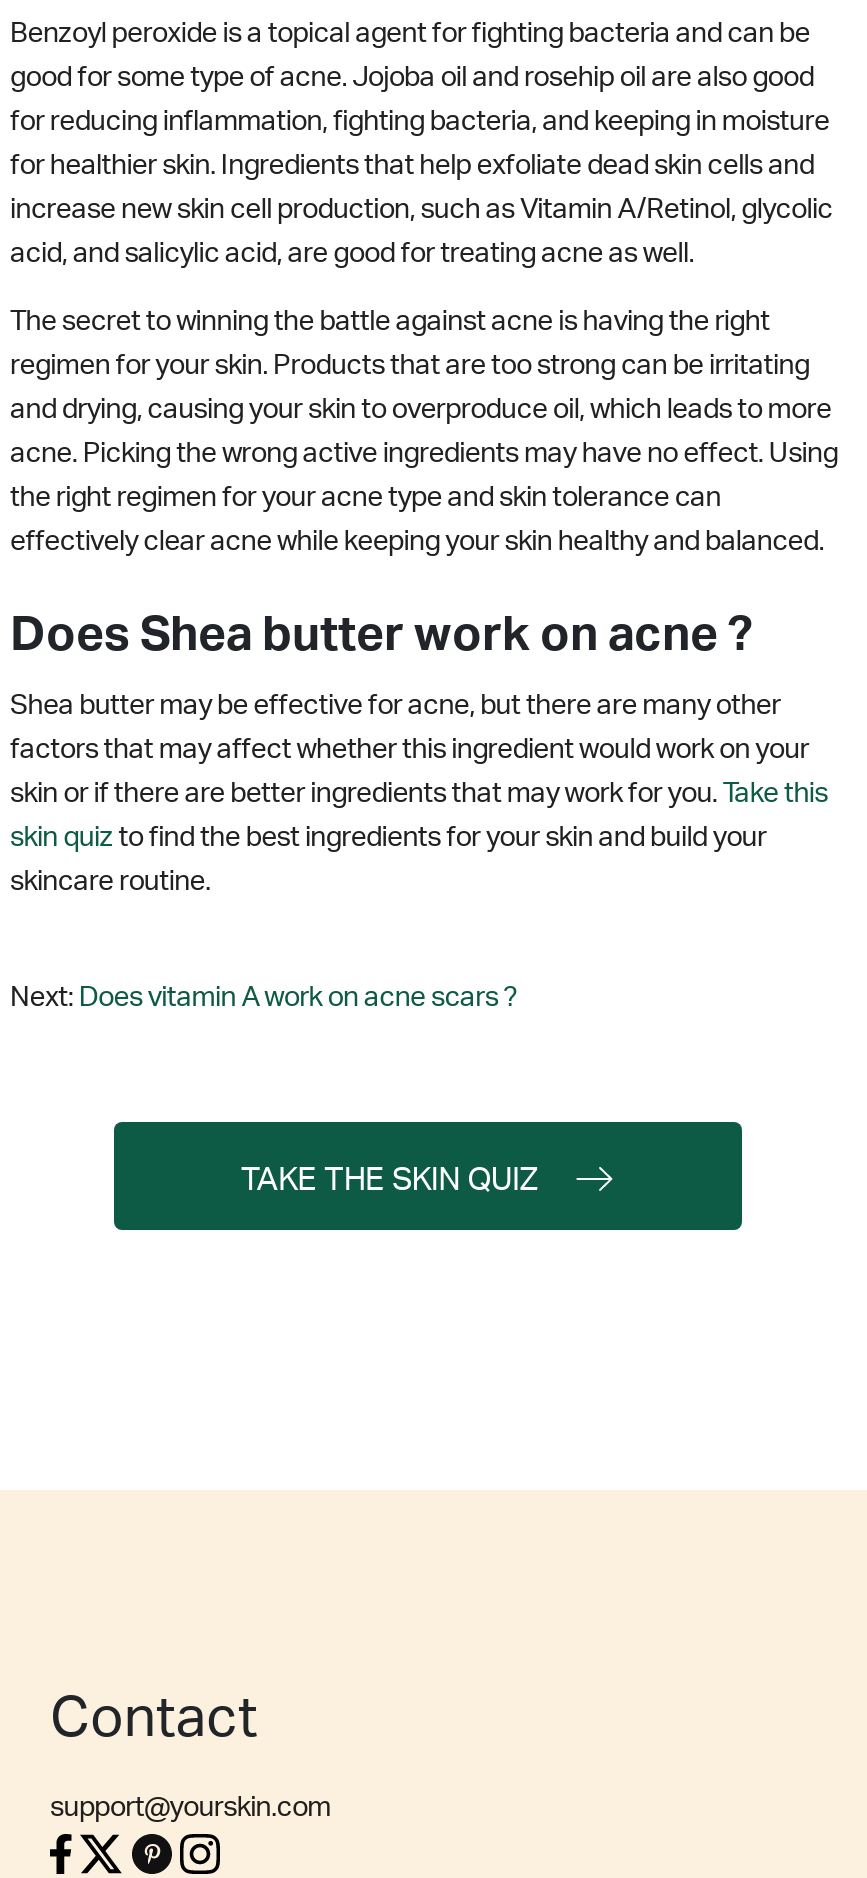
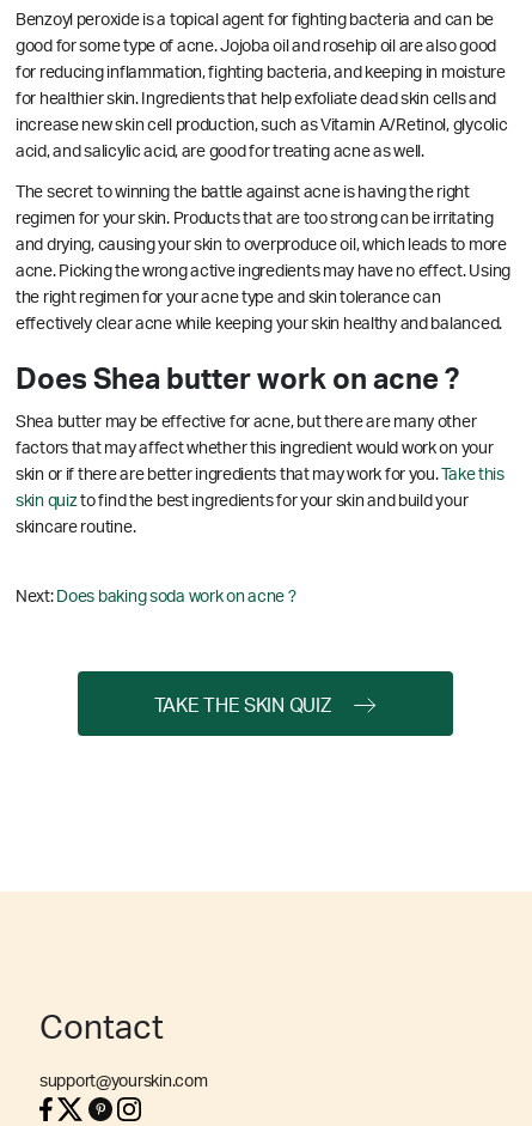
- Next: Does vitamin A work on acne scars ?
+ Next: Does baking soda work on acne ?
